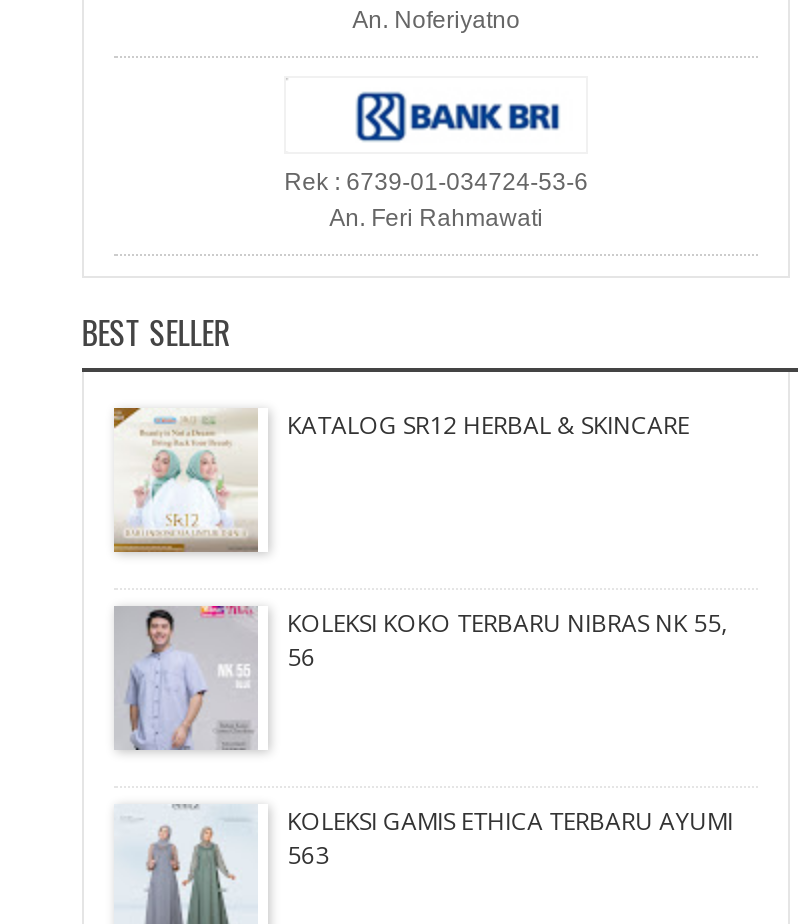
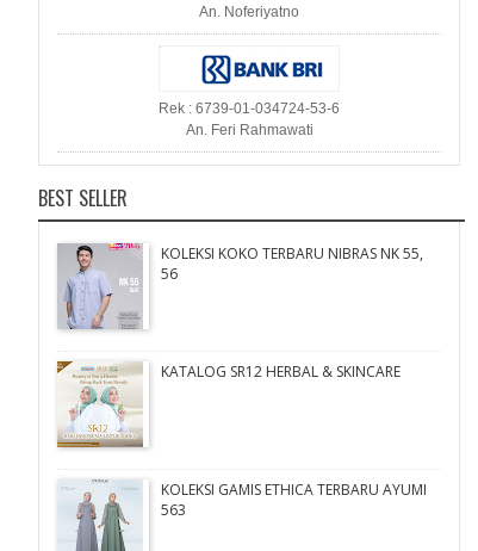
moved down: [image] | KATALOG SR12 HERBAL & SKINCARE

moved up: [image] | KOLEKSI KOKO TERBARU NIBRAS NK 55, | 56
